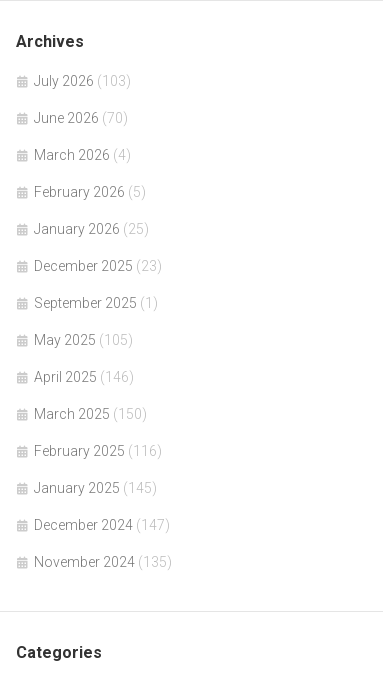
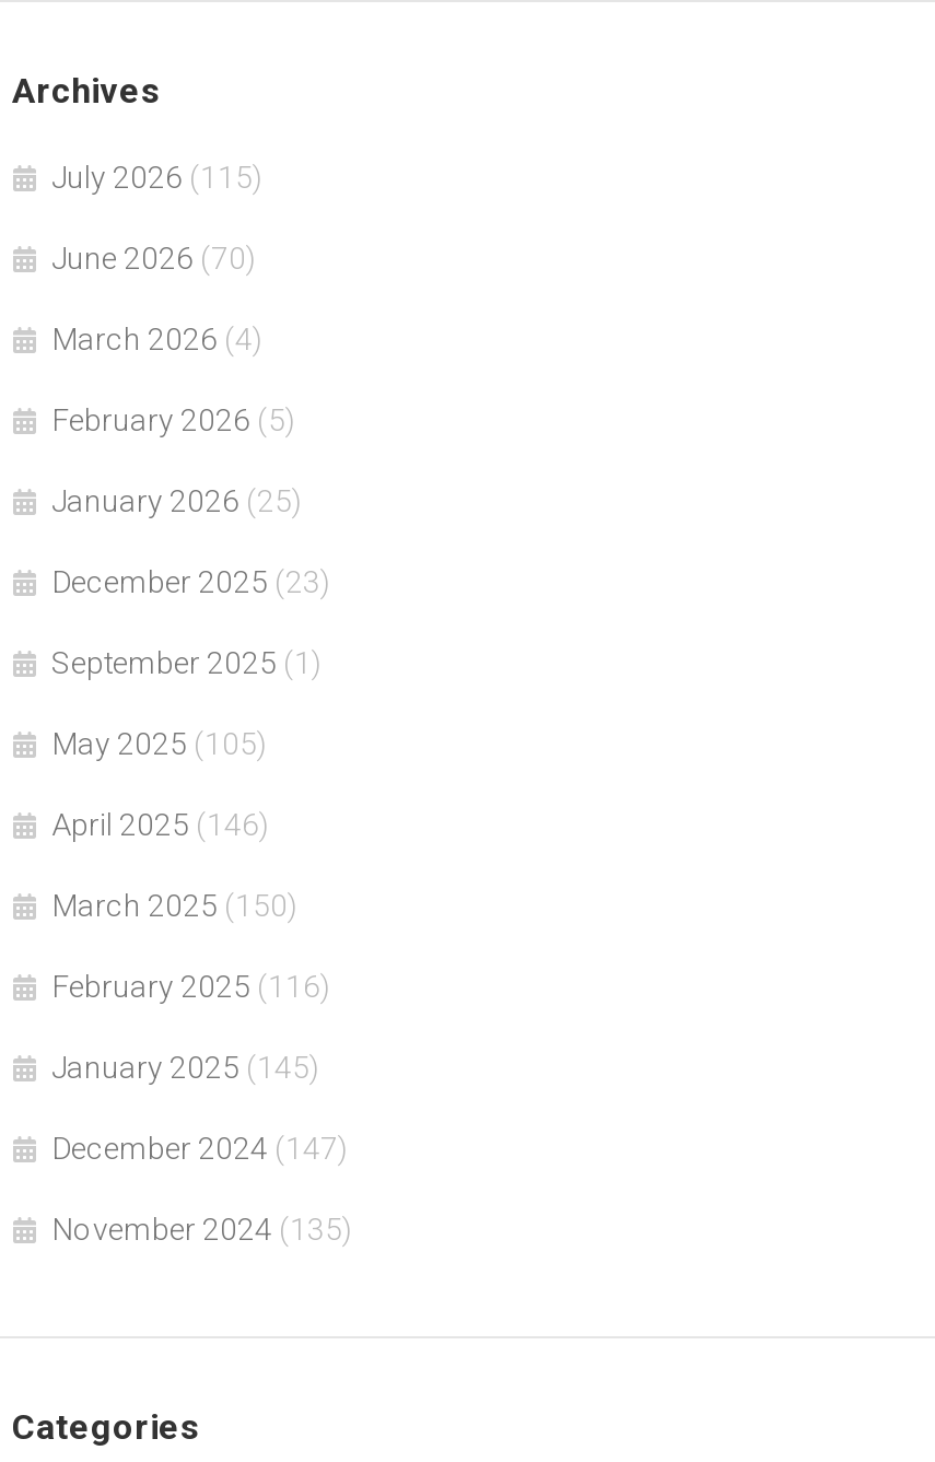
- July 2026 (103)
+ July 2026 (115)
